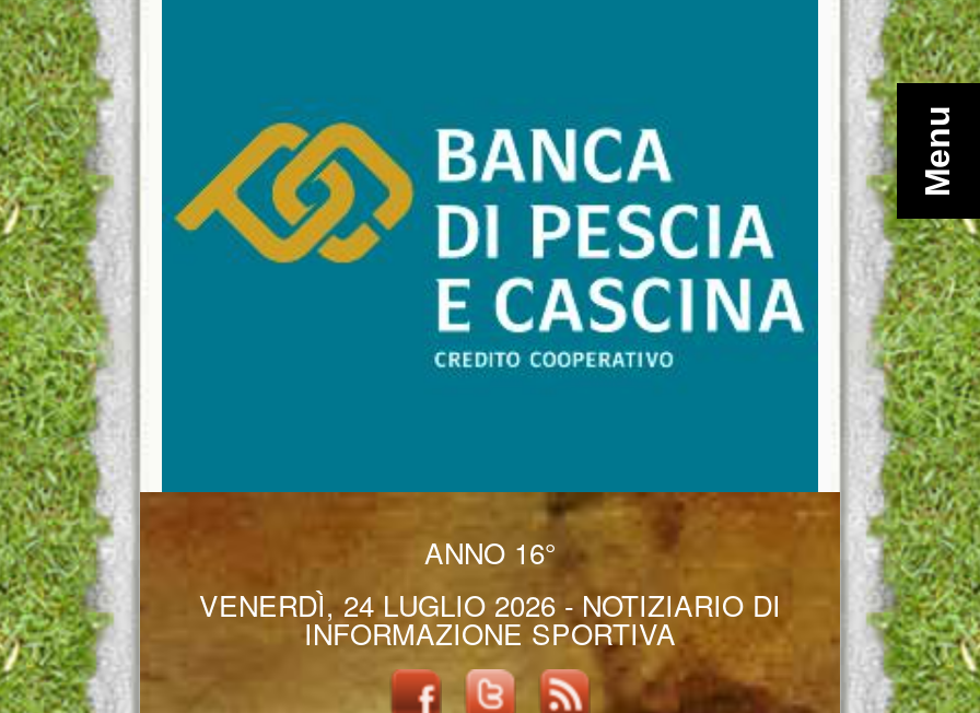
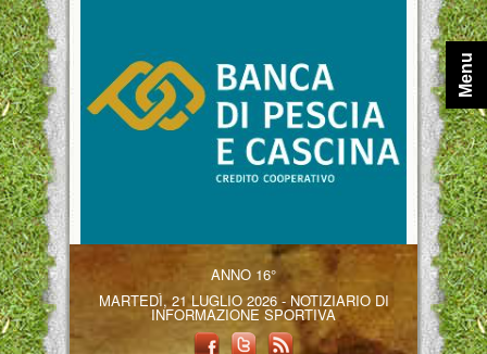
- VENERDÌ, 24 LUGLIO 2026 - NOTIZIARIO DI
+ MARTEDÌ, 21 LUGLIO 2026 - NOTIZIARIO DI
